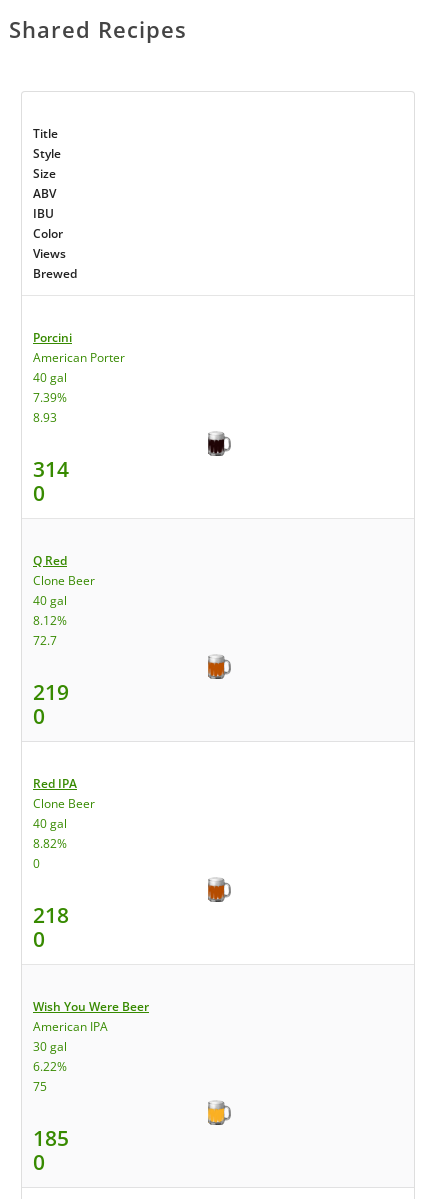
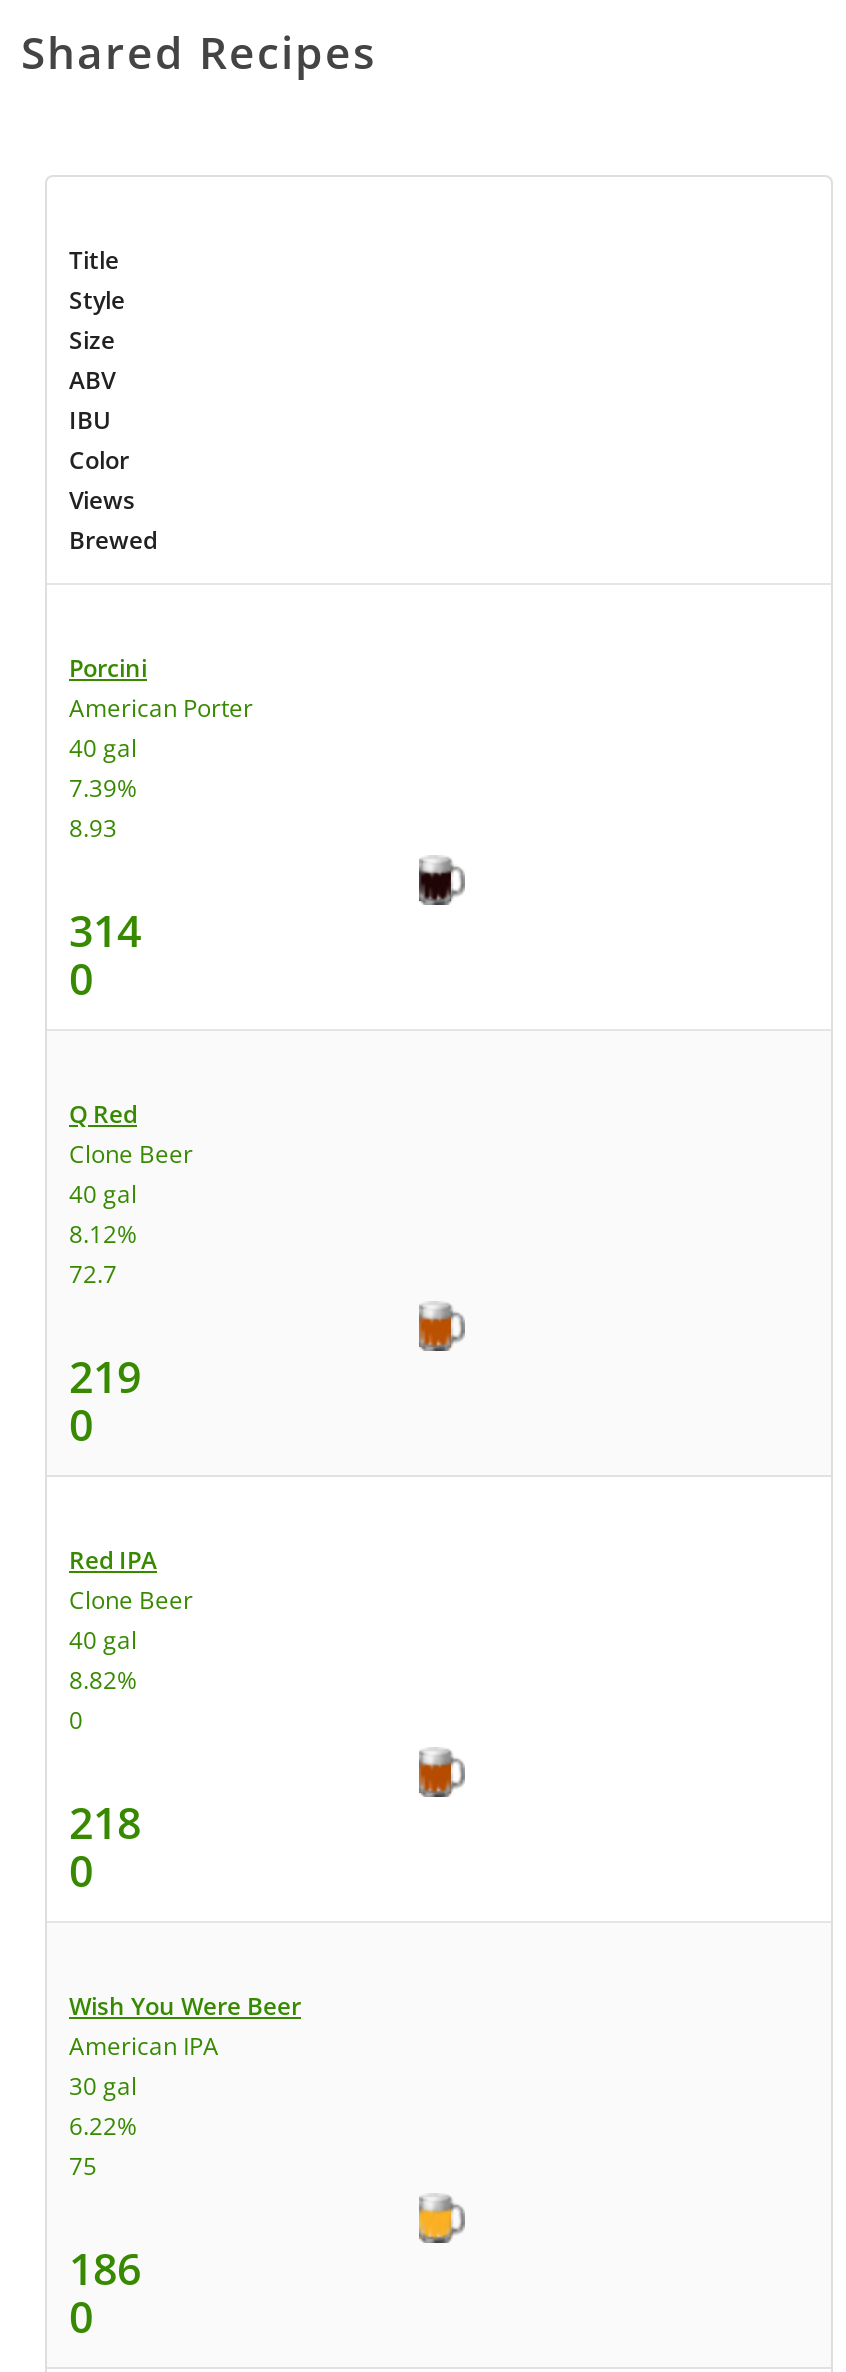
- 185
+ 186
